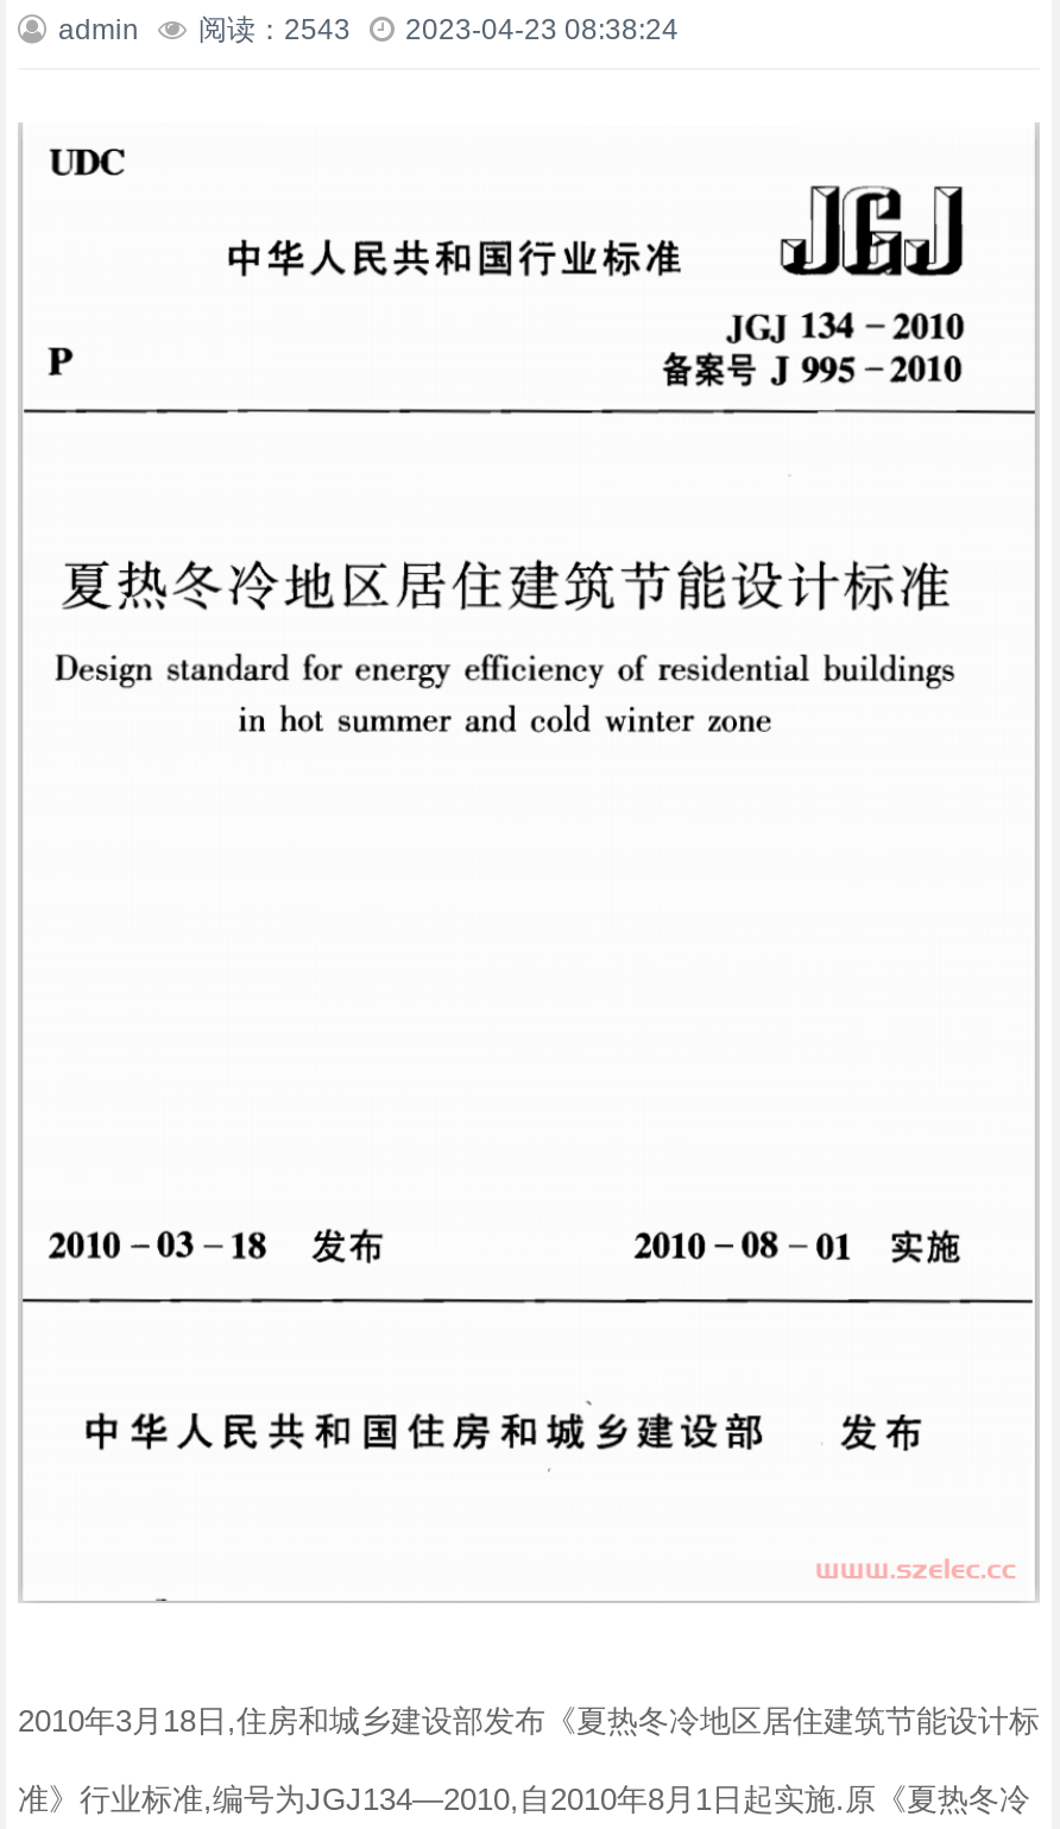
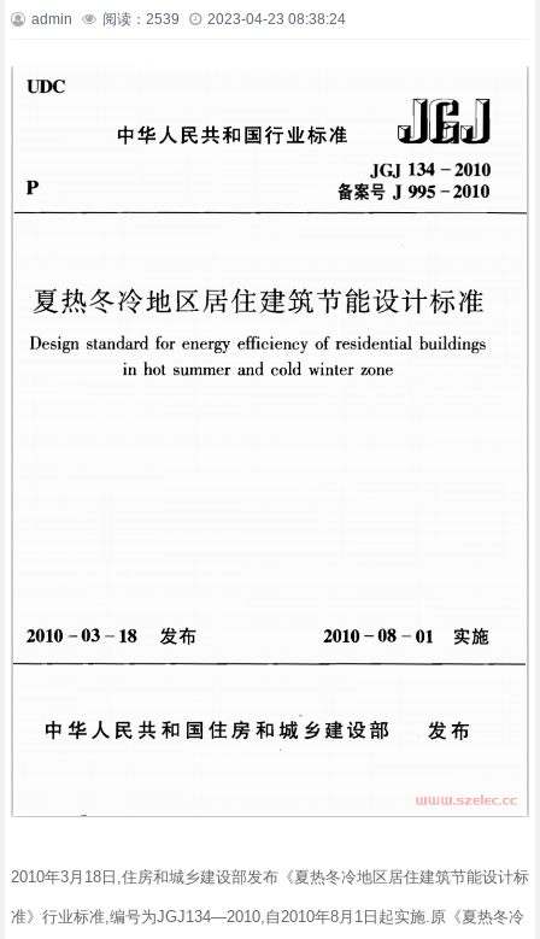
- admin 阅读：2543 2023-04-23 08:38:24
+ admin 阅读：2539 2023-04-23 08:38:24
